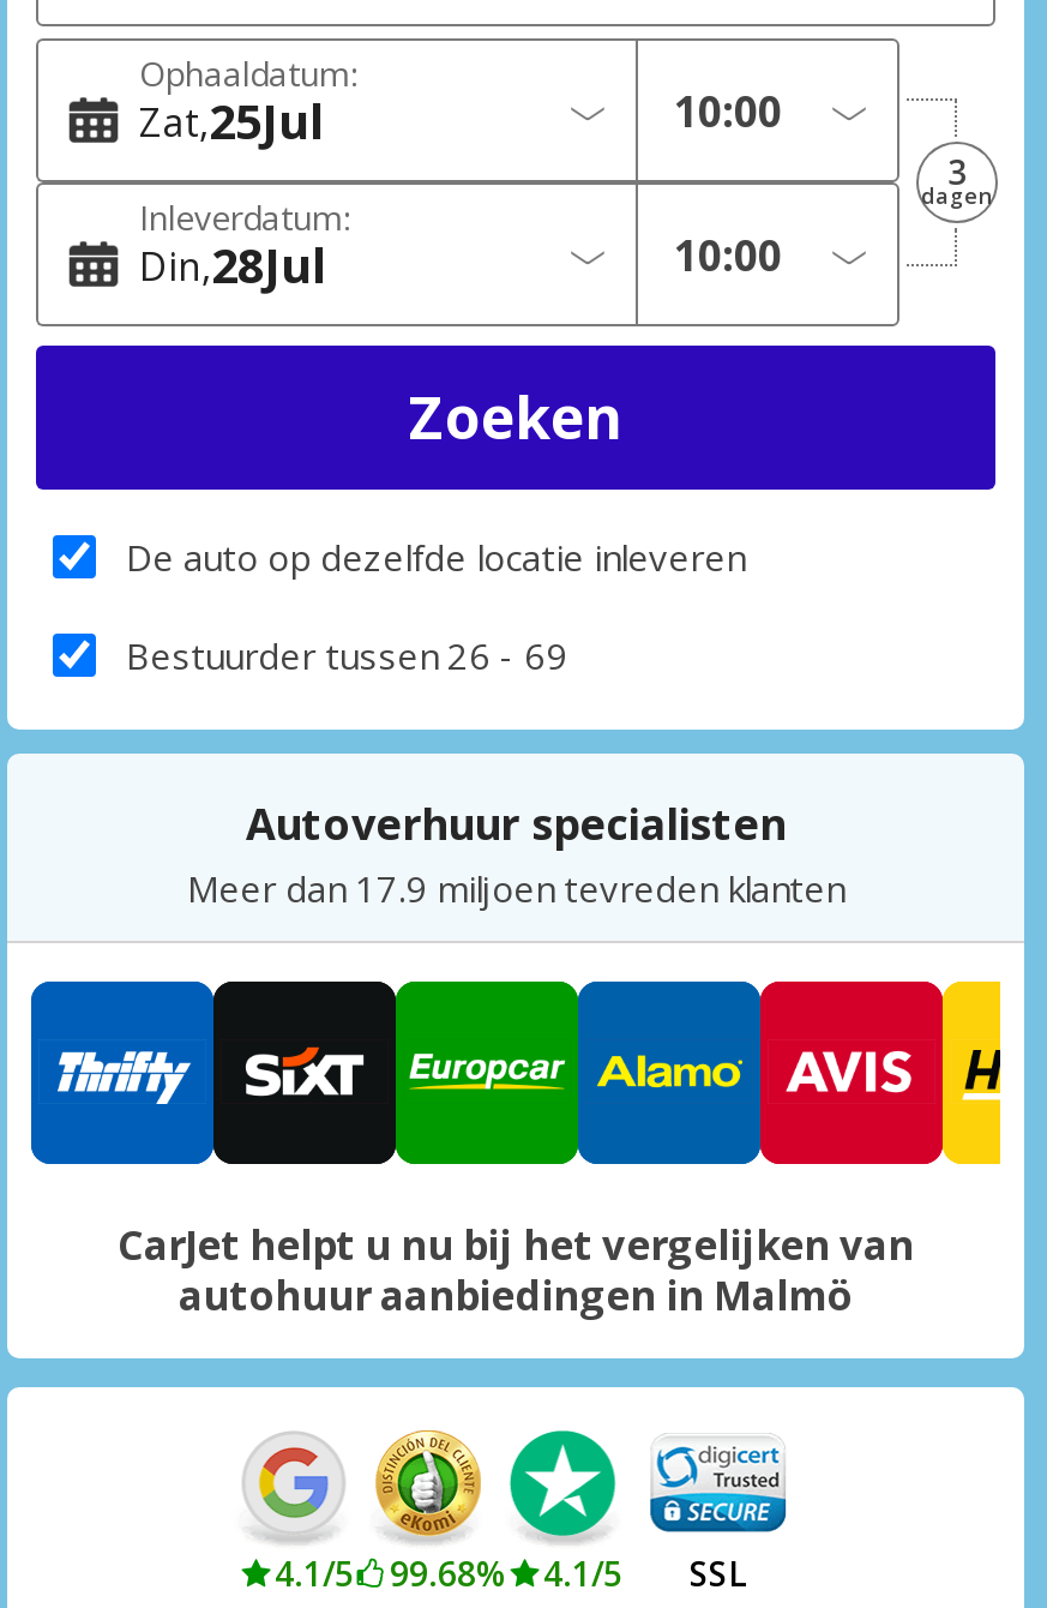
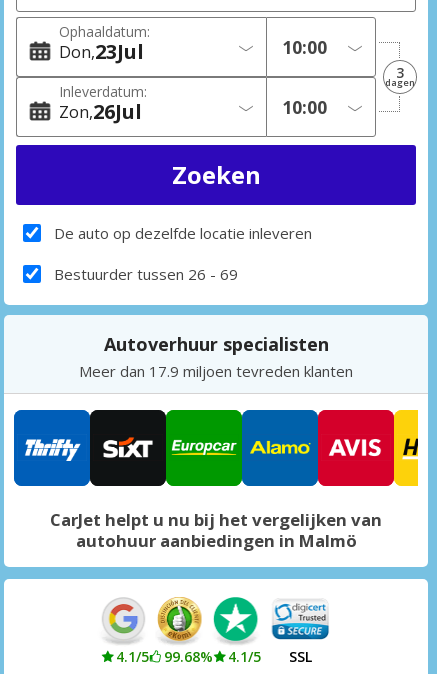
- Zat 25Jul
+ Don 23Jul

- Din 28Jul
+ Zon 26Jul
